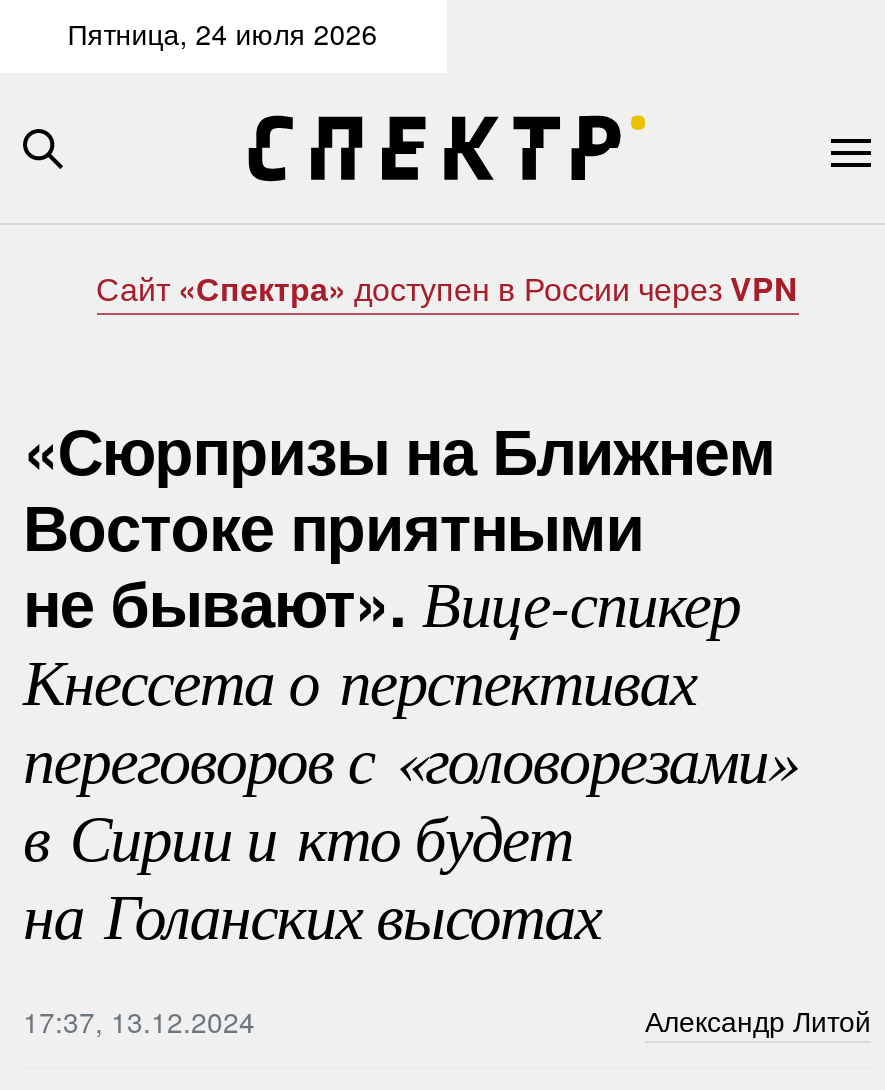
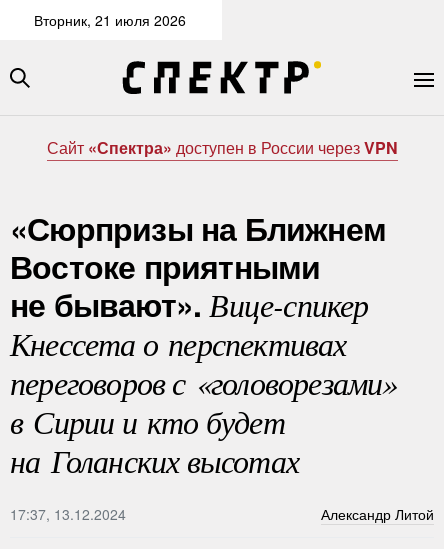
- Пятница, 24 июля 2026
+ Вторник, 21 июля 2026
